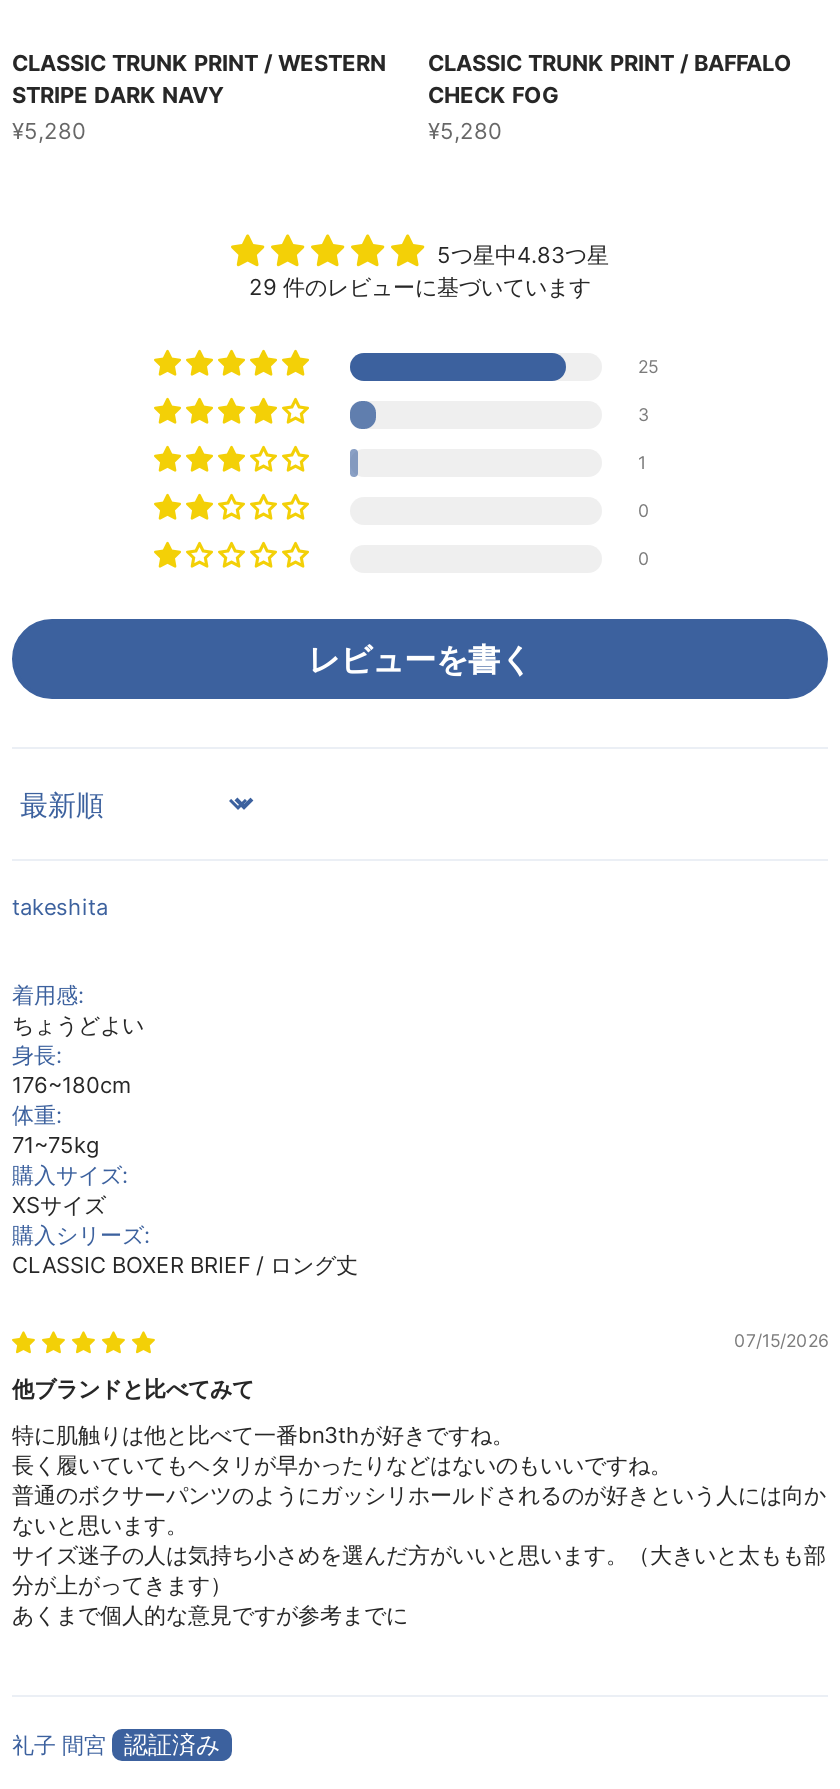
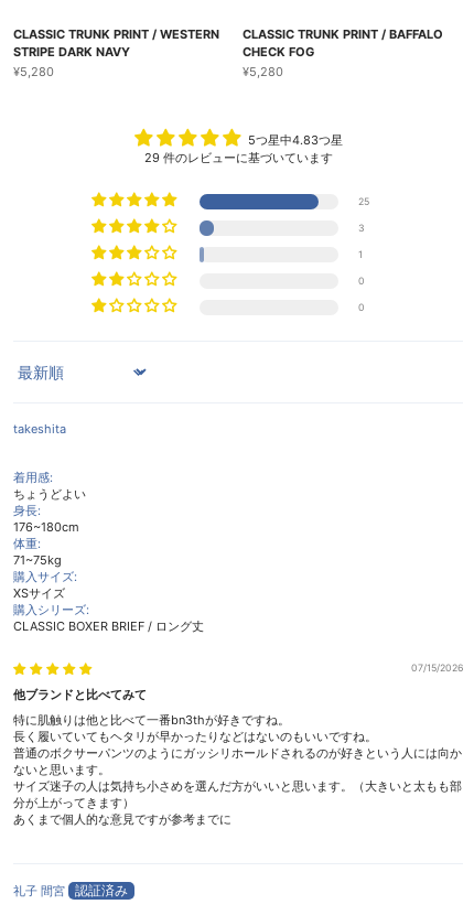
- レビューを書く
